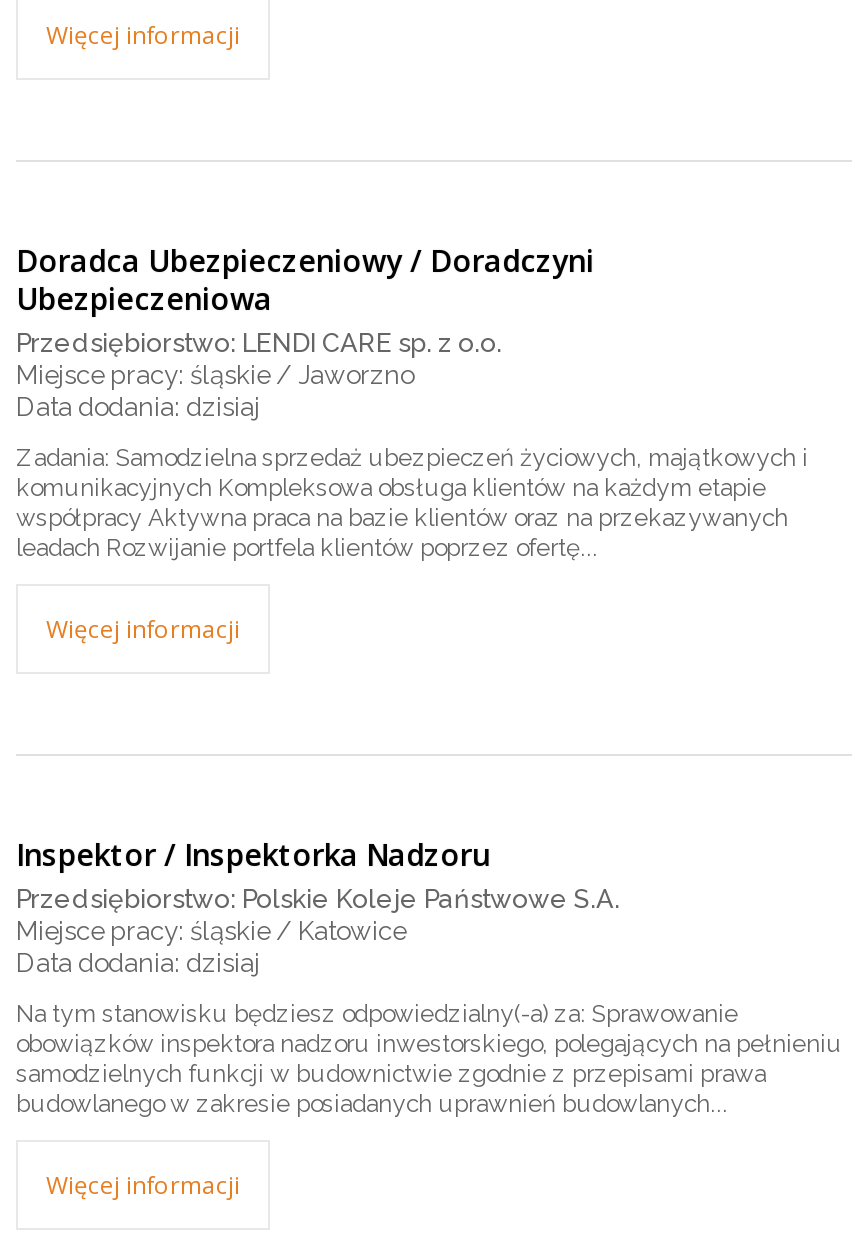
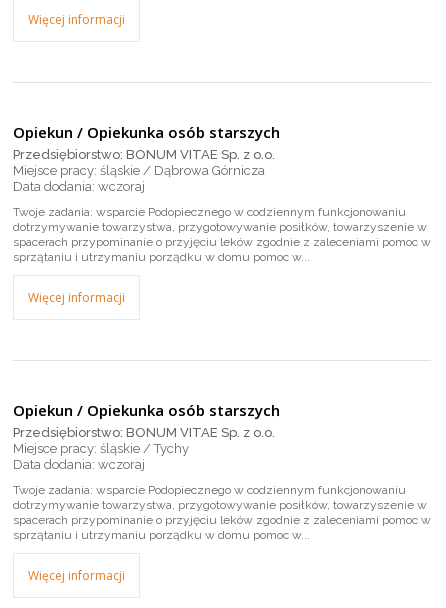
- Doradca Ubezpieczeniowy / Doradczyni
- Ubezpieczeniowa
- Przedsiębiorstwo: LENDI CARE sp. z o.o.
- Miejsce pracy: śląskie / Jaworzno
- dzisiaj
+ Opiekun / Opiekunka osób starszych
+ Przedsiębiorstwo: BONUM VITAE Sp. z o.o.
+ Miejsce pracy: śląskie / Dąbrowa Górnicza
+ wczoraj

- Zadania: Samodzielna sprzedaż ubezpieczeń życiowych, majątkowych i
- komunikacyjnych Kompleksowa obsługa klientów na każdym etapie
- współpracy Aktywna praca na bazie klientów oraz na przekazywanych
- leadach Rozwijanie portfela klientów poprzez ofertę...
+ Twoje zadania: wsparcie Podopiecznego w codziennym funkcjonowaniu
+ dotrzymywanie towarzystwa, przygotowywanie posiłków, towarzyszenie w
+ spacerach przypominanie o przyjęciu leków zgodnie z zaleceniami pomoc w
+ sprzątaniu i utrzymaniu porządku w domu pomoc w...

- Inspektor / Inspektorka Nadzoru
- Przedsiębiorstwo: Polskie Koleje Państwowe S.A.
- Miejsce pracy: śląskie / Katowice
- dzisiaj
+ Opiekun / Opiekunka osób starszych
+ Przedsiębiorstwo: BONUM VITAE Sp. z o.o.
+ Miejsce pracy: śląskie / Tychy
+ wczoraj

- Na tym stanowisku będziesz odpowiedzialny(-a) za: Sprawowanie
- obowiązków inspektora nadzoru inwestorskiego, polegających na pełnieniu
- samodzielnych funkcji w budownictwie zgodnie z przepisami prawa
- budowlanego w zakresie posiadanych uprawnień budowlanych...
+ Twoje zadania: wsparcie Podopiecznego w codziennym funkcjonowaniu
+ dotrzymywanie towarzystwa, przygotowywanie posiłków, towarzyszenie w
+ spacerach przypominanie o przyjęciu leków zgodnie z zaleceniami pomoc w
+ sprzątaniu i utrzymaniu porządku w domu pomoc w...
